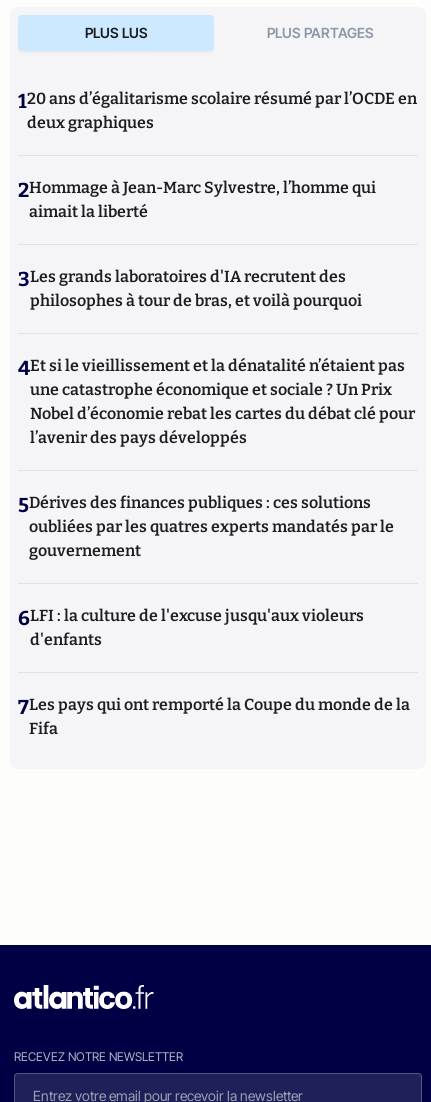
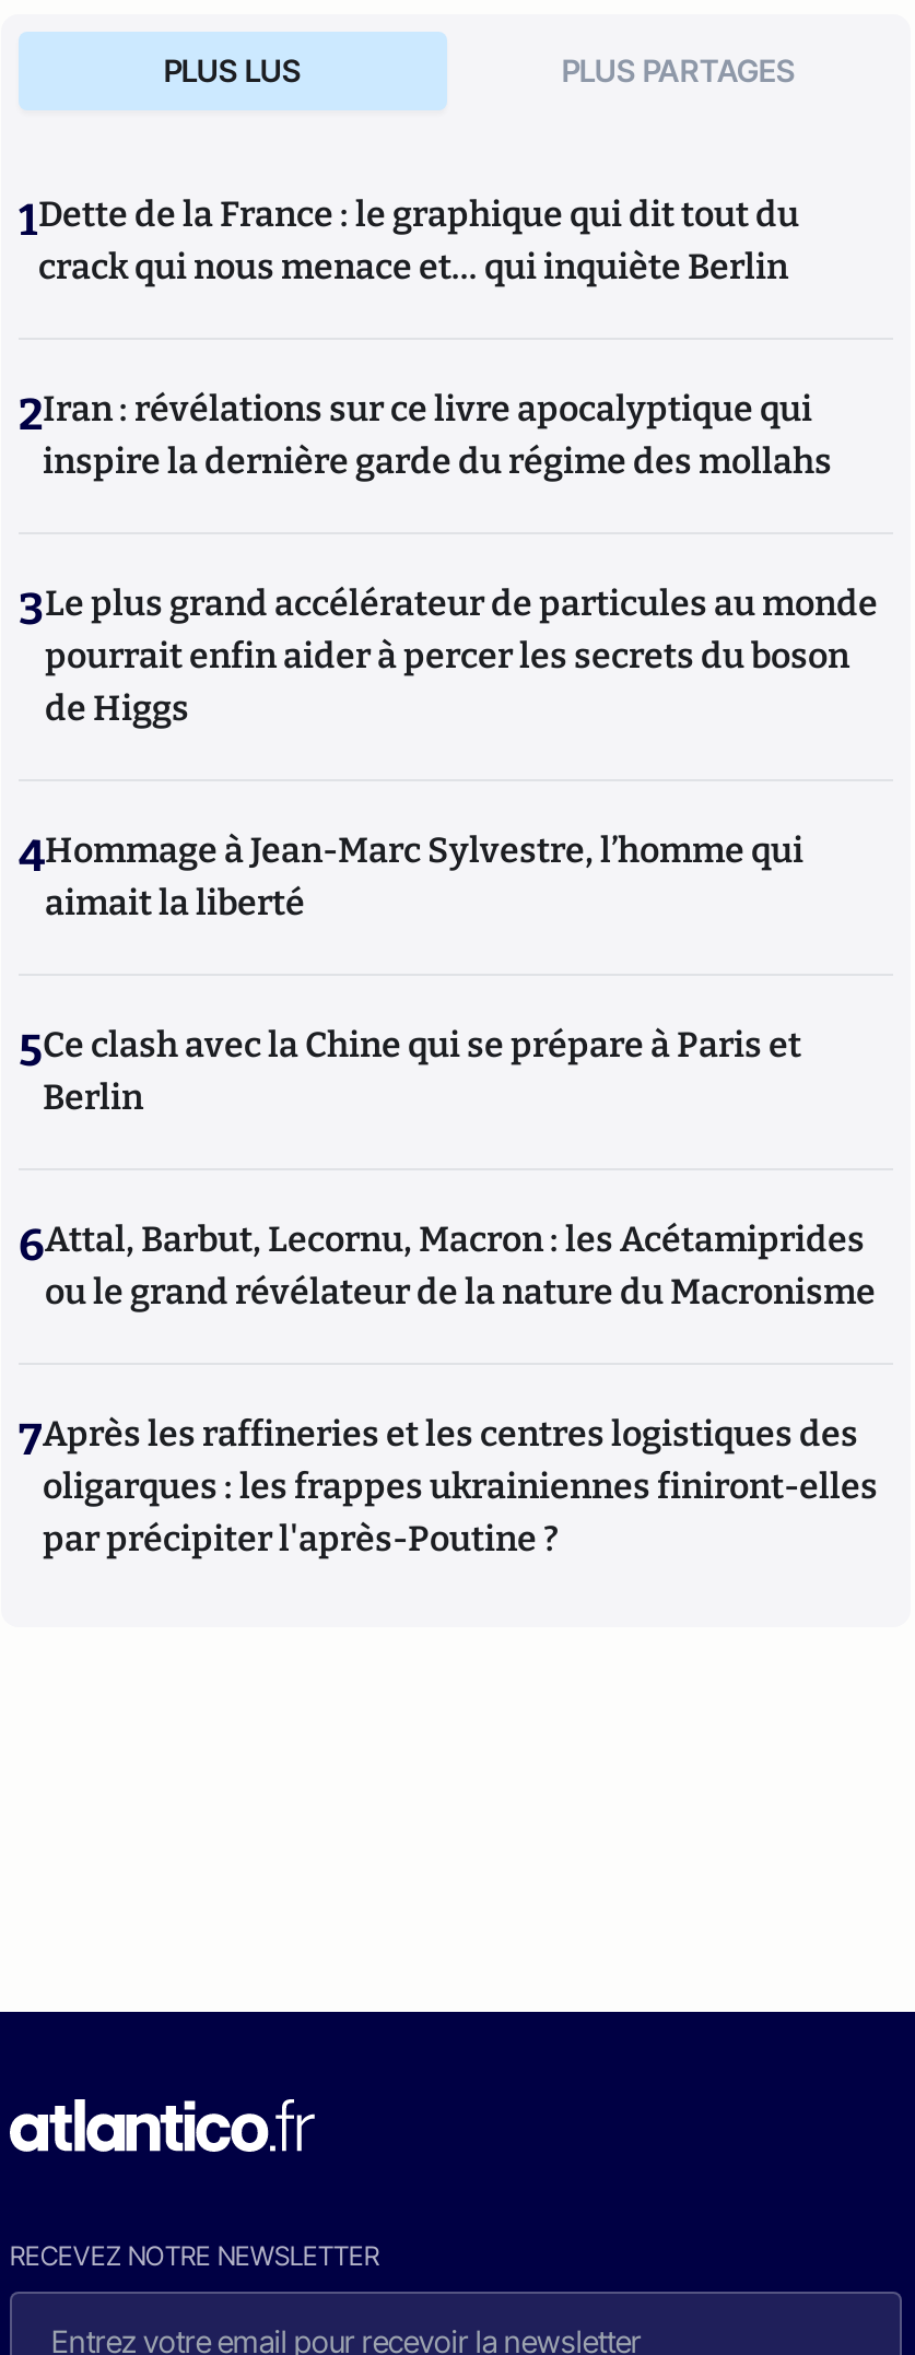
- 120 ans d’égalitarisme scolaire résumé par l’OCDE en
- deux graphiques
- 2Hommage à Jean-Marc Sylvestre, l’homme qui
+ 1Dette de la France : le graphique qui dit tout du
+ crack qui nous menace et… qui inquiète Berlin
+ 2Iran : révélations sur ce livre apocalyptique qui
+ inspire la dernière garde du régime des mollahs
+ 3Le plus grand accélérateur de particules au monde
+ pourrait enfin aider à percer les secrets du boson
+ de Higgs
+ 4Hommage à Jean-Marc Sylvestre, l’homme qui

moved down: aimait la liberté

- 3Les grands laboratoires d'IA recrutent des
- philosophes à tour de bras, et voilà pourquoi
- 4Et si le vieillissement et la dénatalité n’étaient pas
- une catastrophe économique et sociale ? Un Prix
- Nobel d’économie rebat les cartes du débat clé pour
- l’avenir des pays développés
- 5Dérives des finances publiques : ces solutions
- oubliées par les quatres experts mandatés par le
- gouvernement
- 6LFI : la culture de l'excuse jusqu'aux violeurs
- d'enfants
- 7Les pays qui ont remporté la Coupe du monde de la
- Fifa
+ 5Ce clash avec la Chine qui se prépare à Paris et
+ Berlin
+ 6Attal, Barbut, Lecornu, Macron : les Acétamiprides
+ ou le grand révélateur de la nature du Macronisme
+ 7Après les raffineries et les centres logistiques des
+ oligarques : les frappes ukrainiennes finiront-elles
+ par précipiter l'après-Poutine ?
